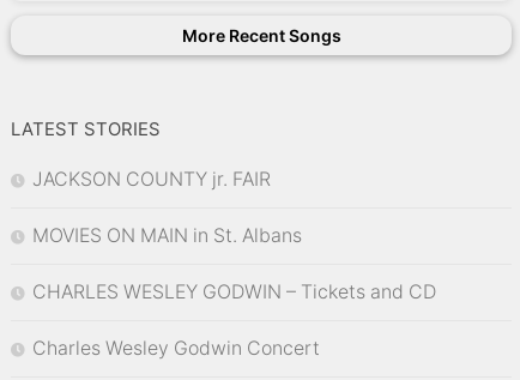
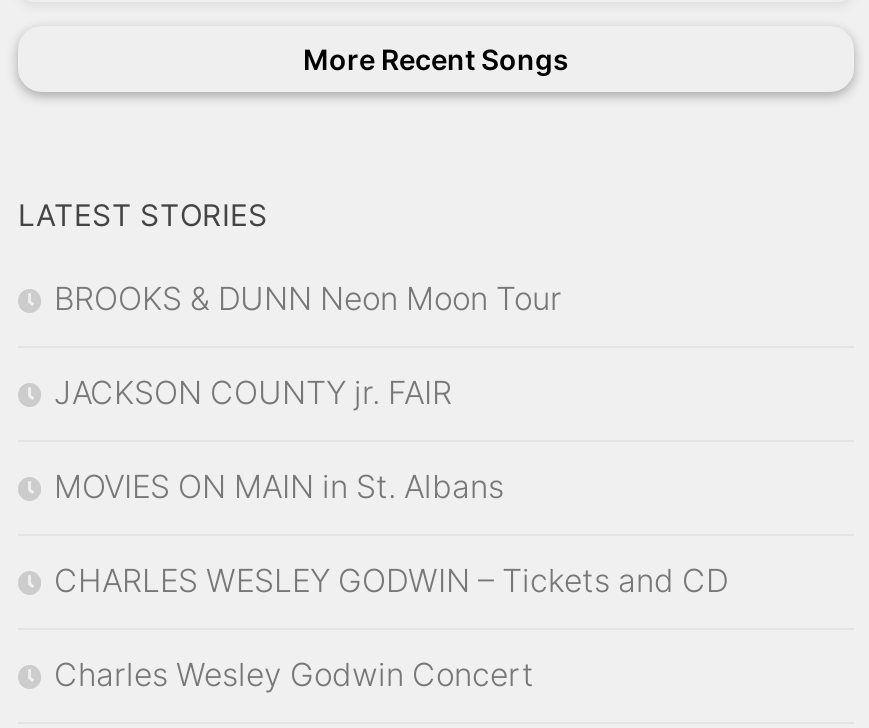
+ BROOKS & DUNN Neon Moon Tour
